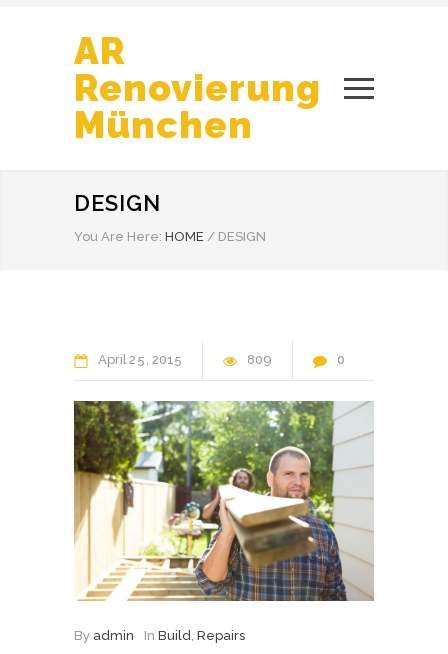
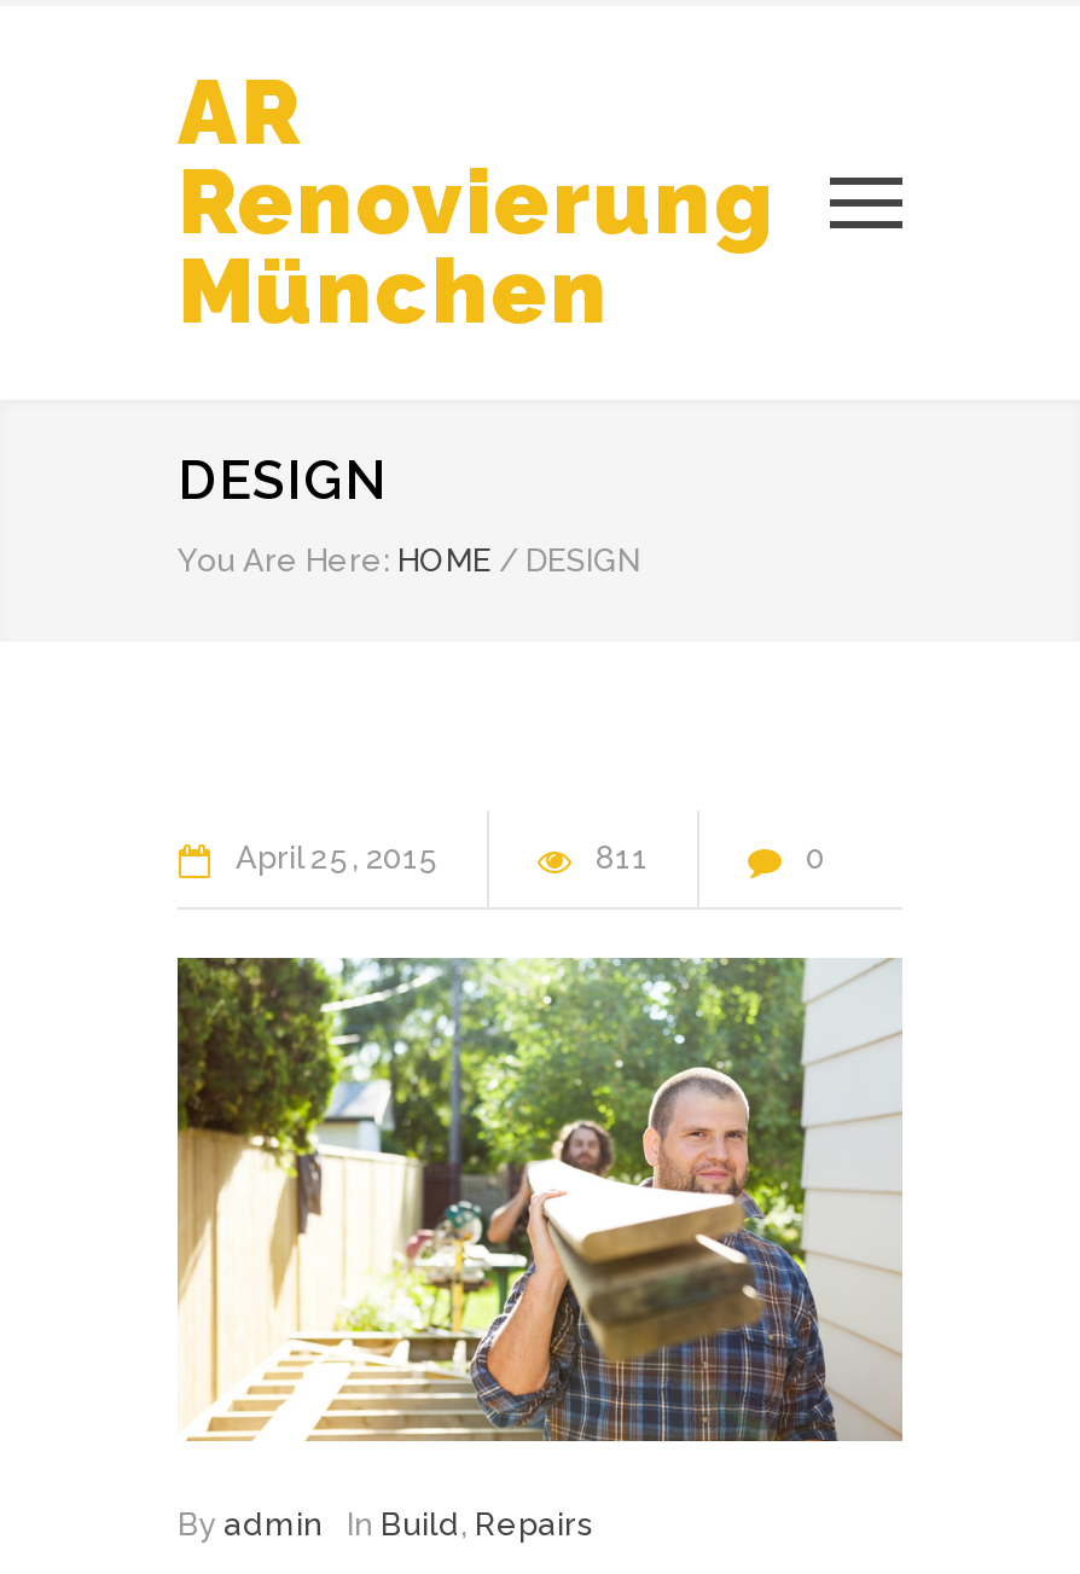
- 809
+ 811
